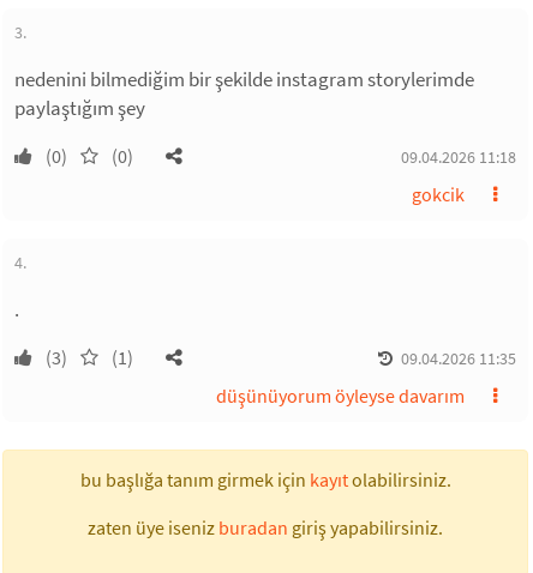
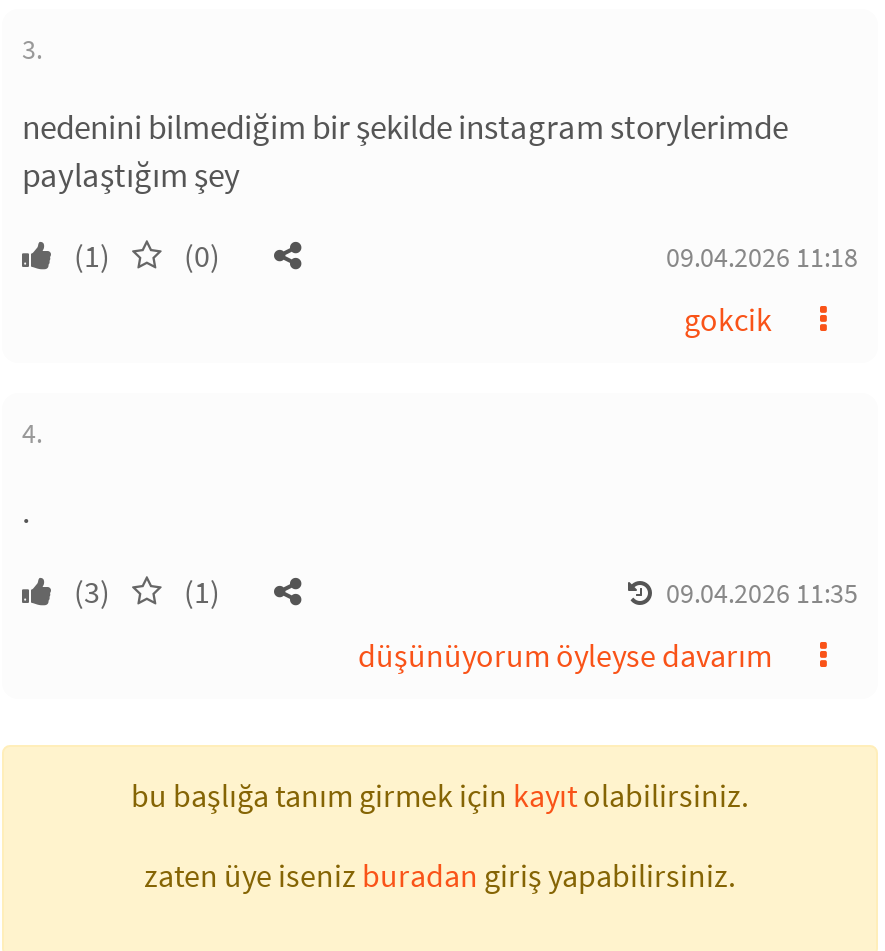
- (0) (0)
+ (1) (0)
